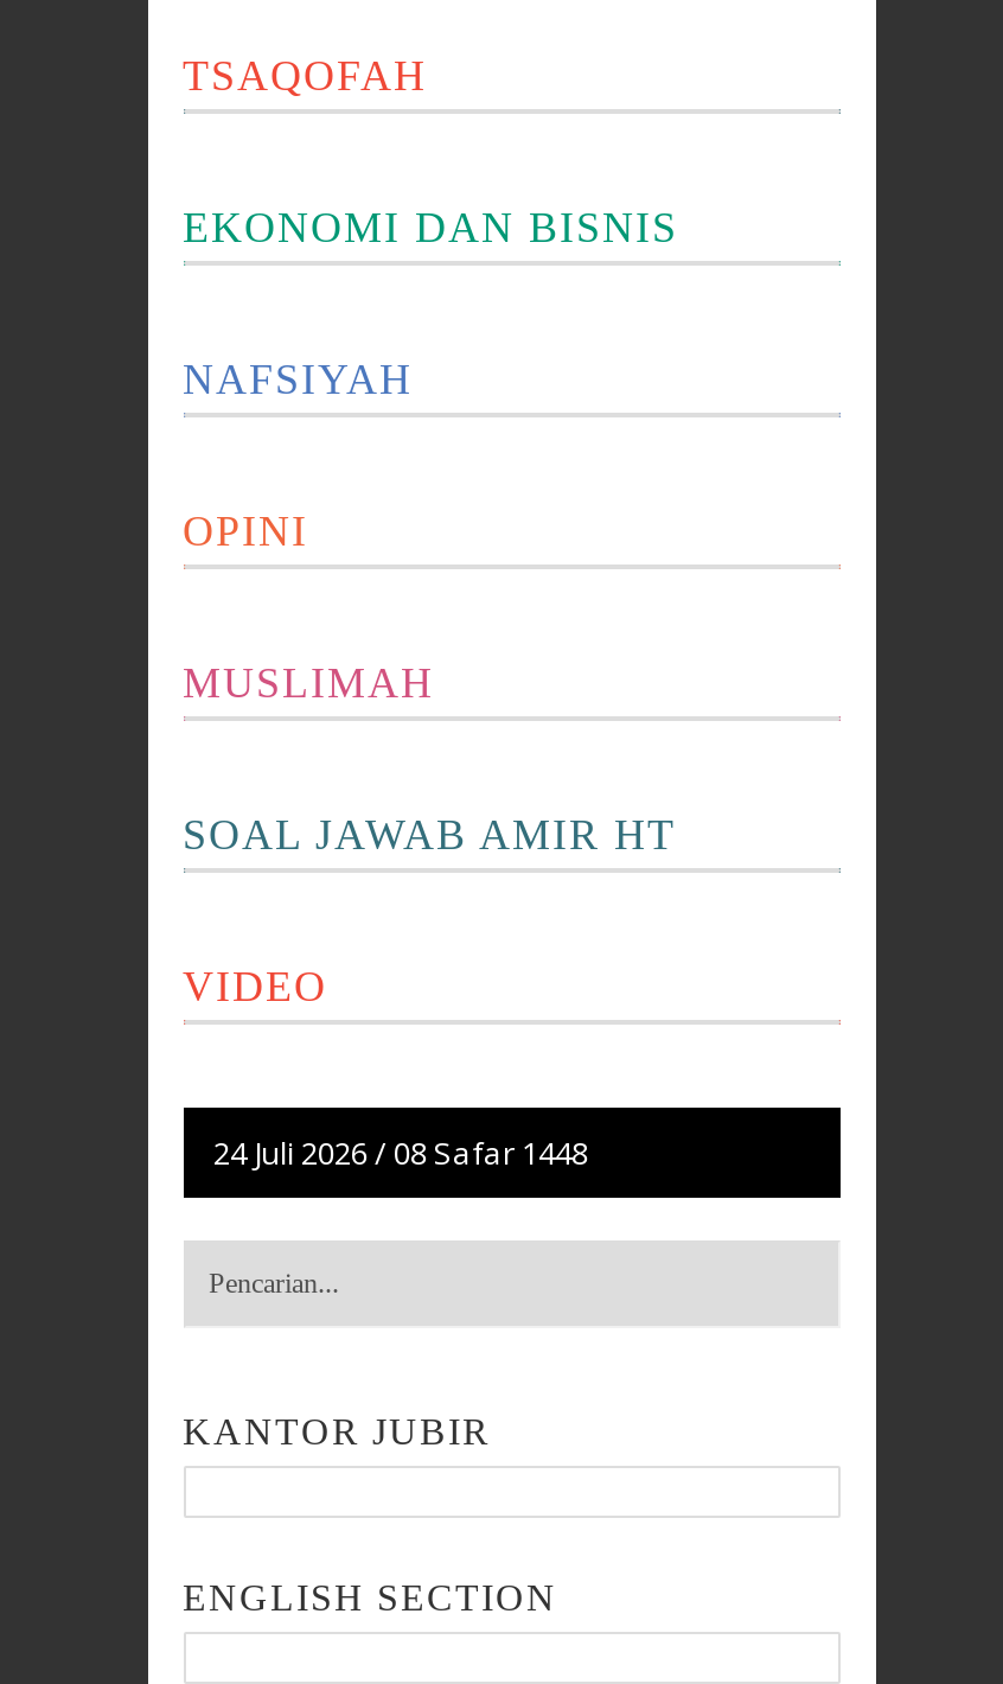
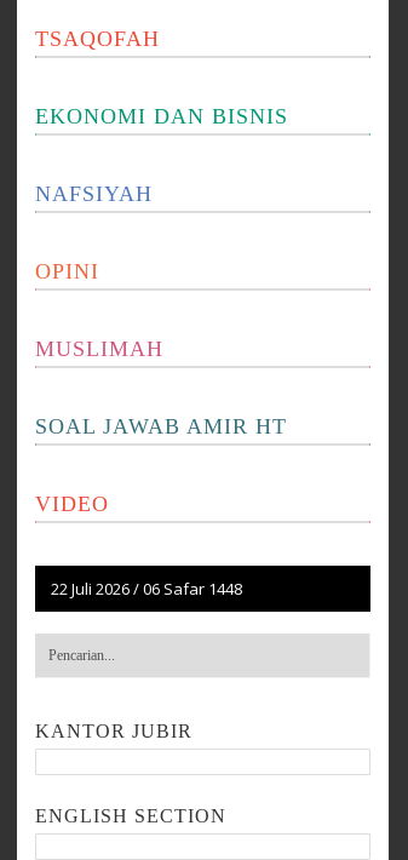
- 24 Juli 2026 / 08 Safar 1448
+ 22 Juli 2026 / 06 Safar 1448
